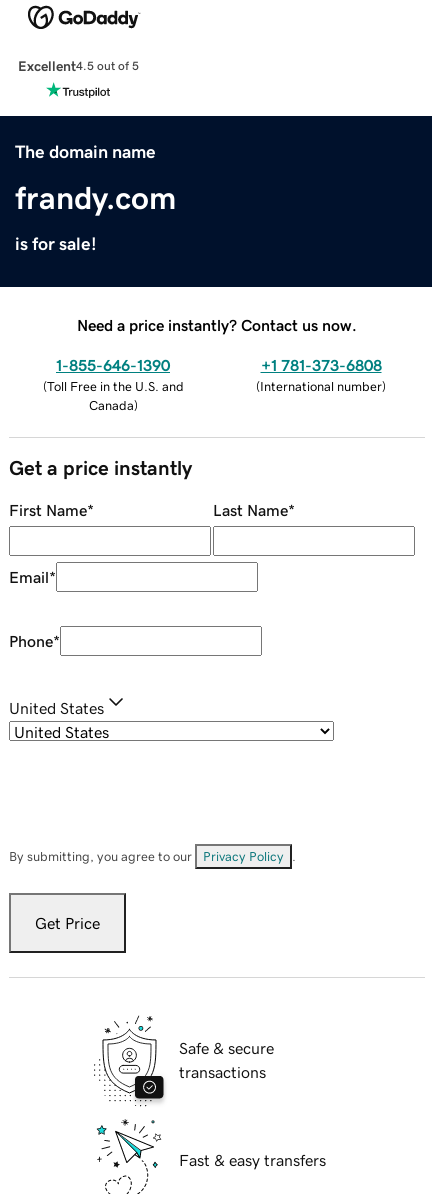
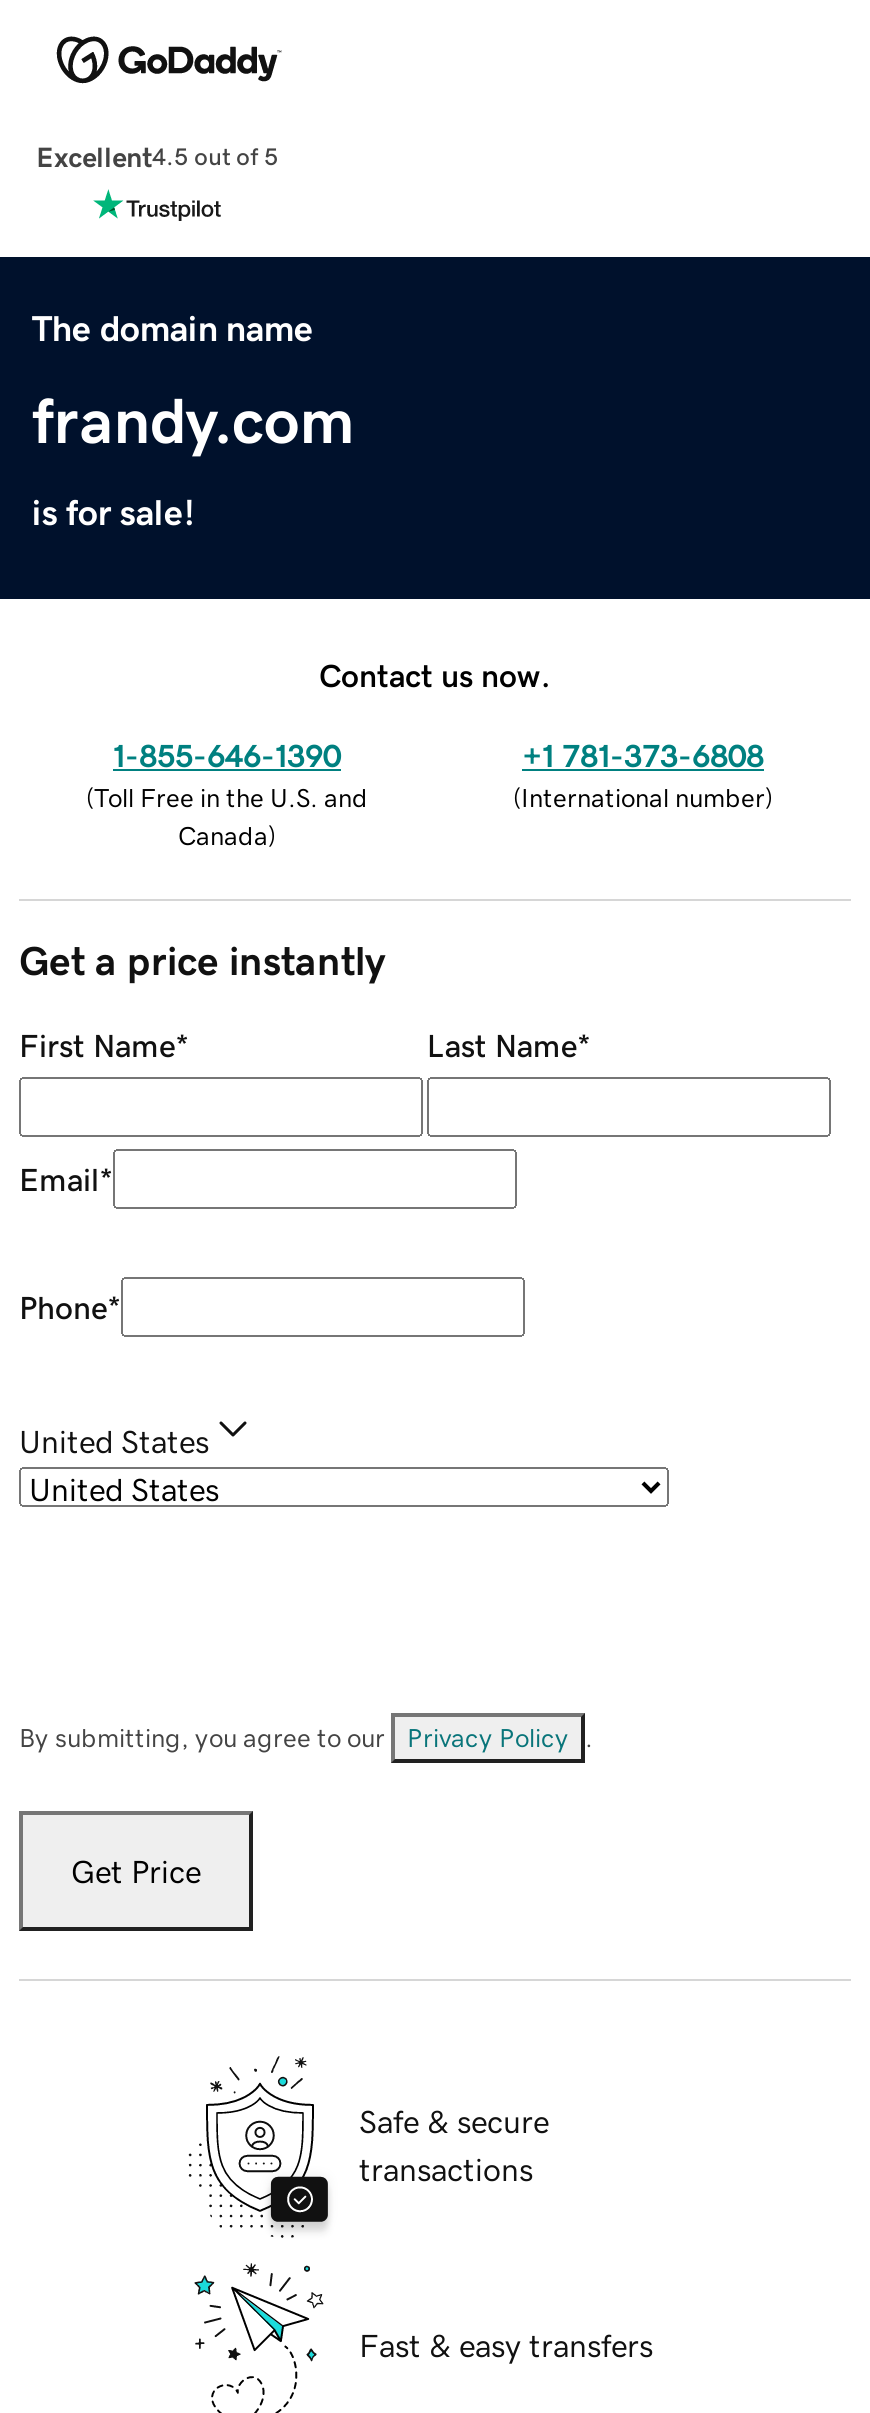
- Need a price instantly? Contact us now.
+ Contact us now.
